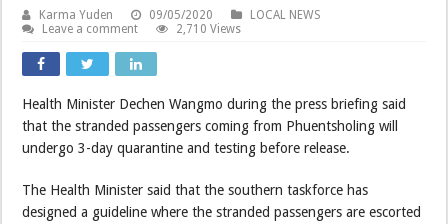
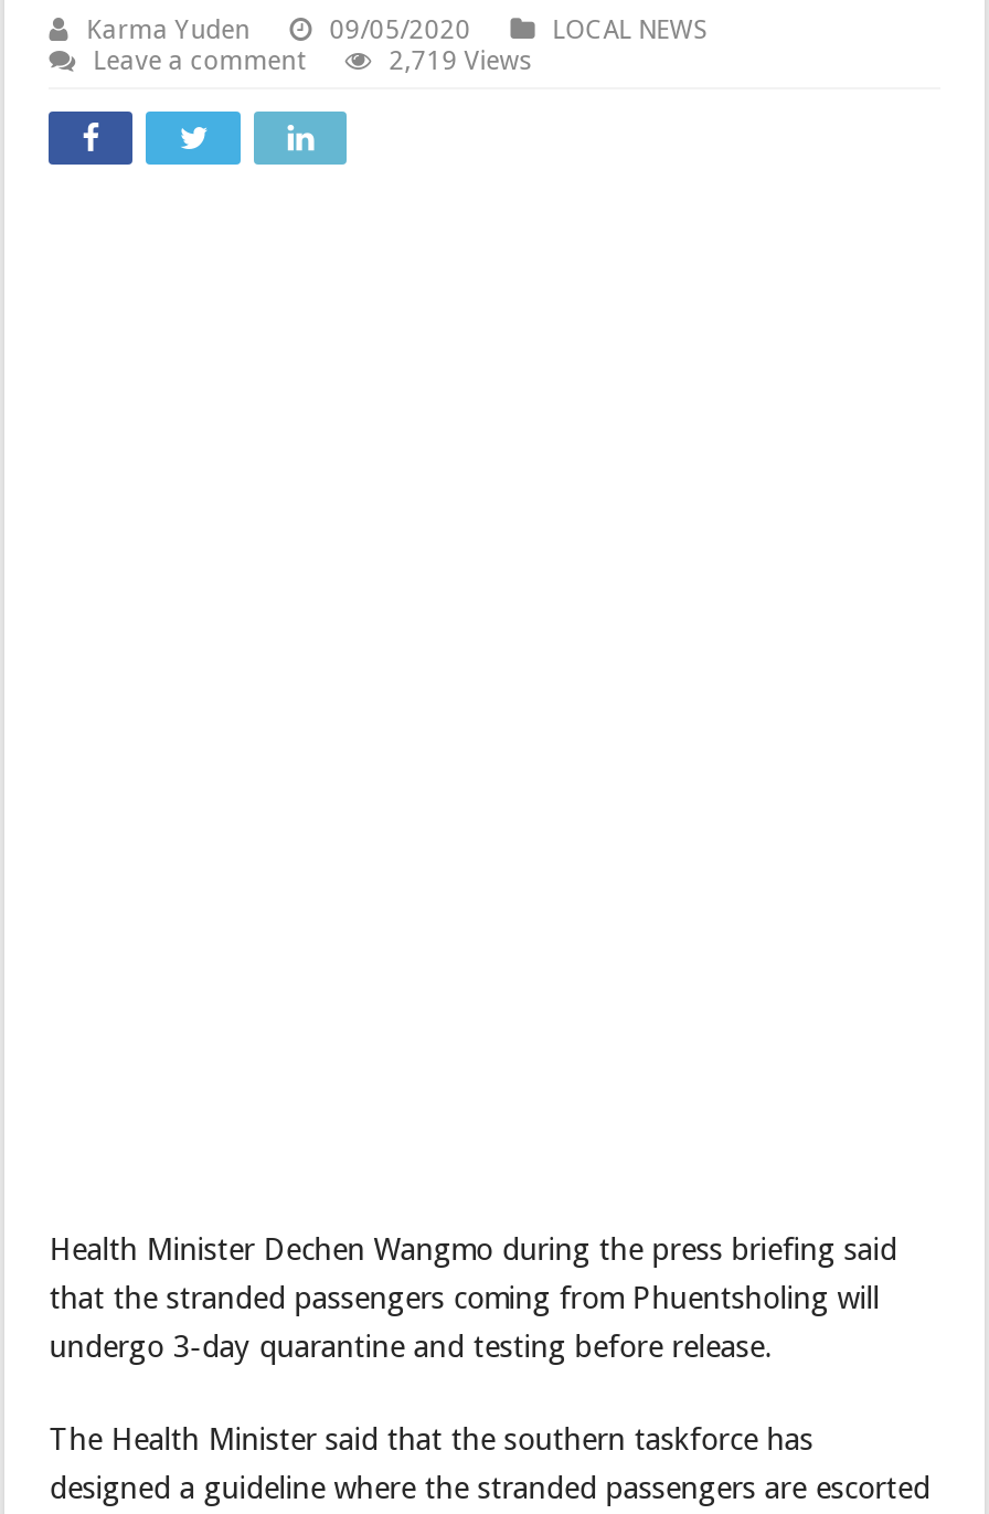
- 2,710 Views
+ 2,719 Views
